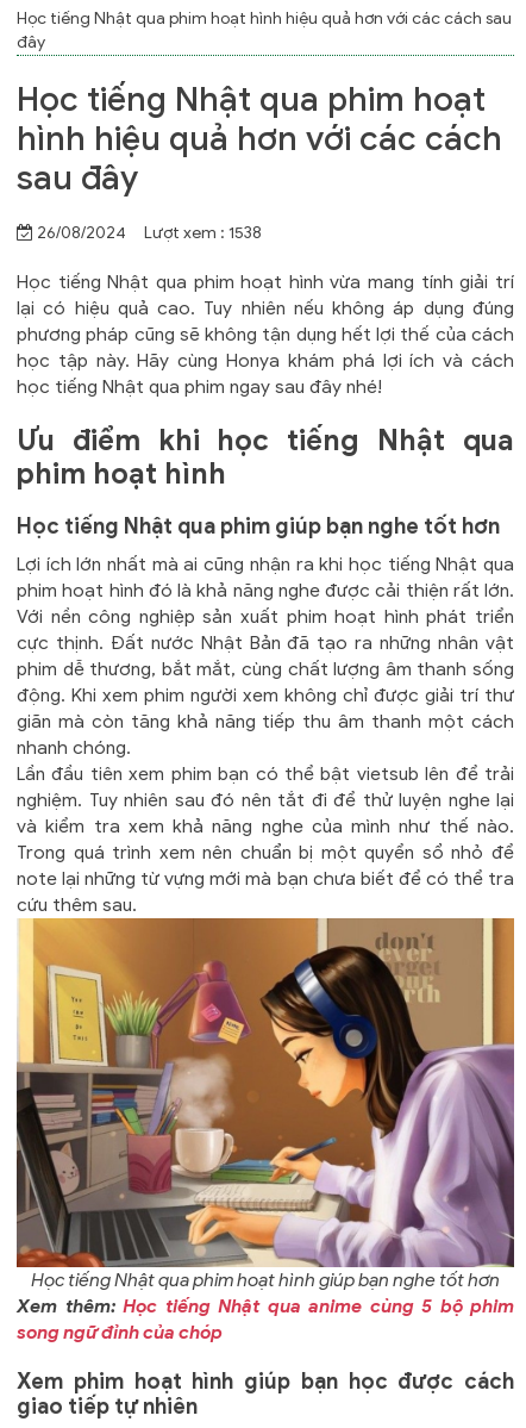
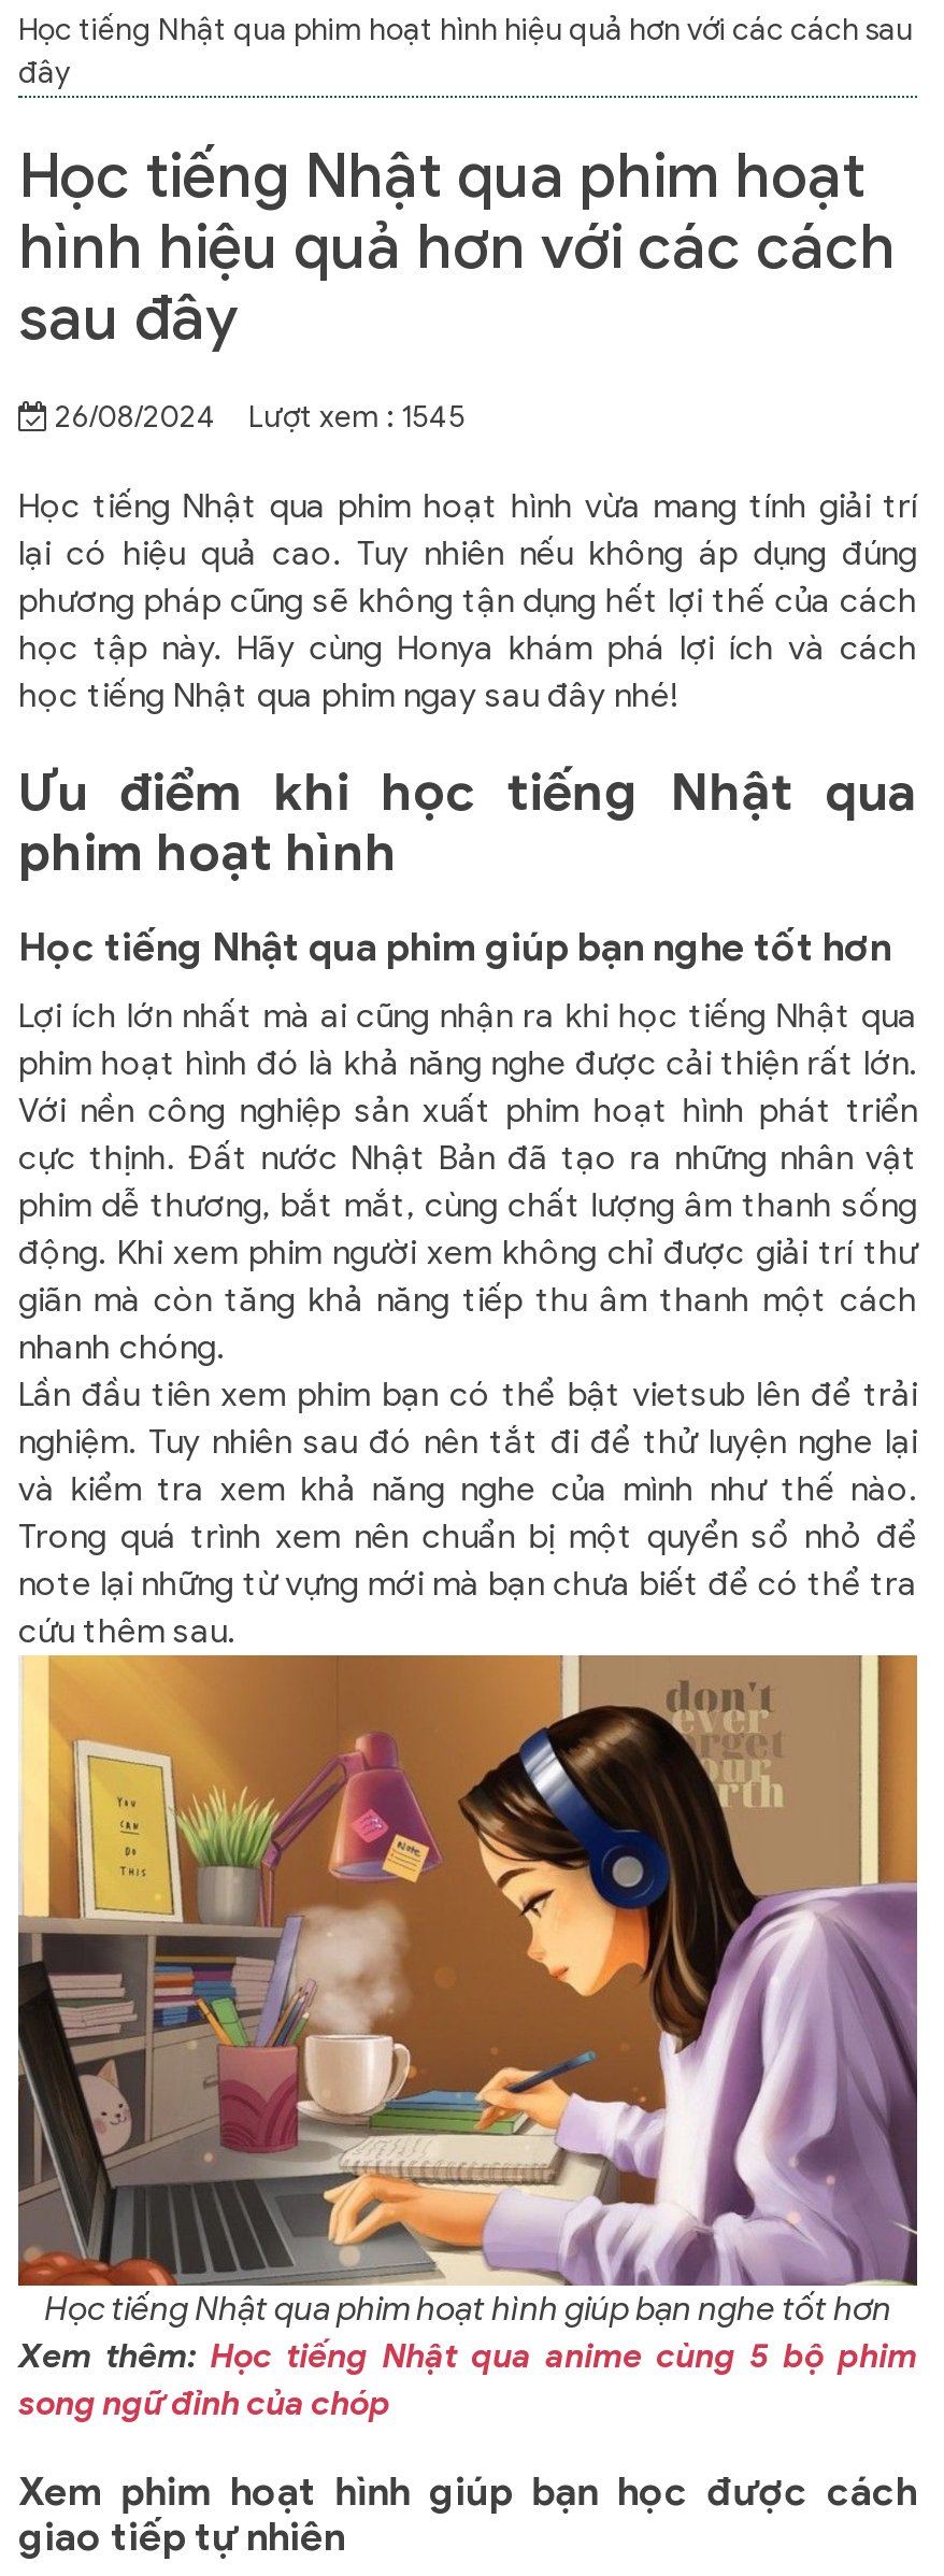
- 26/08/2024 Lượt xem : 1538
+ 26/08/2024 Lượt xem : 1545
